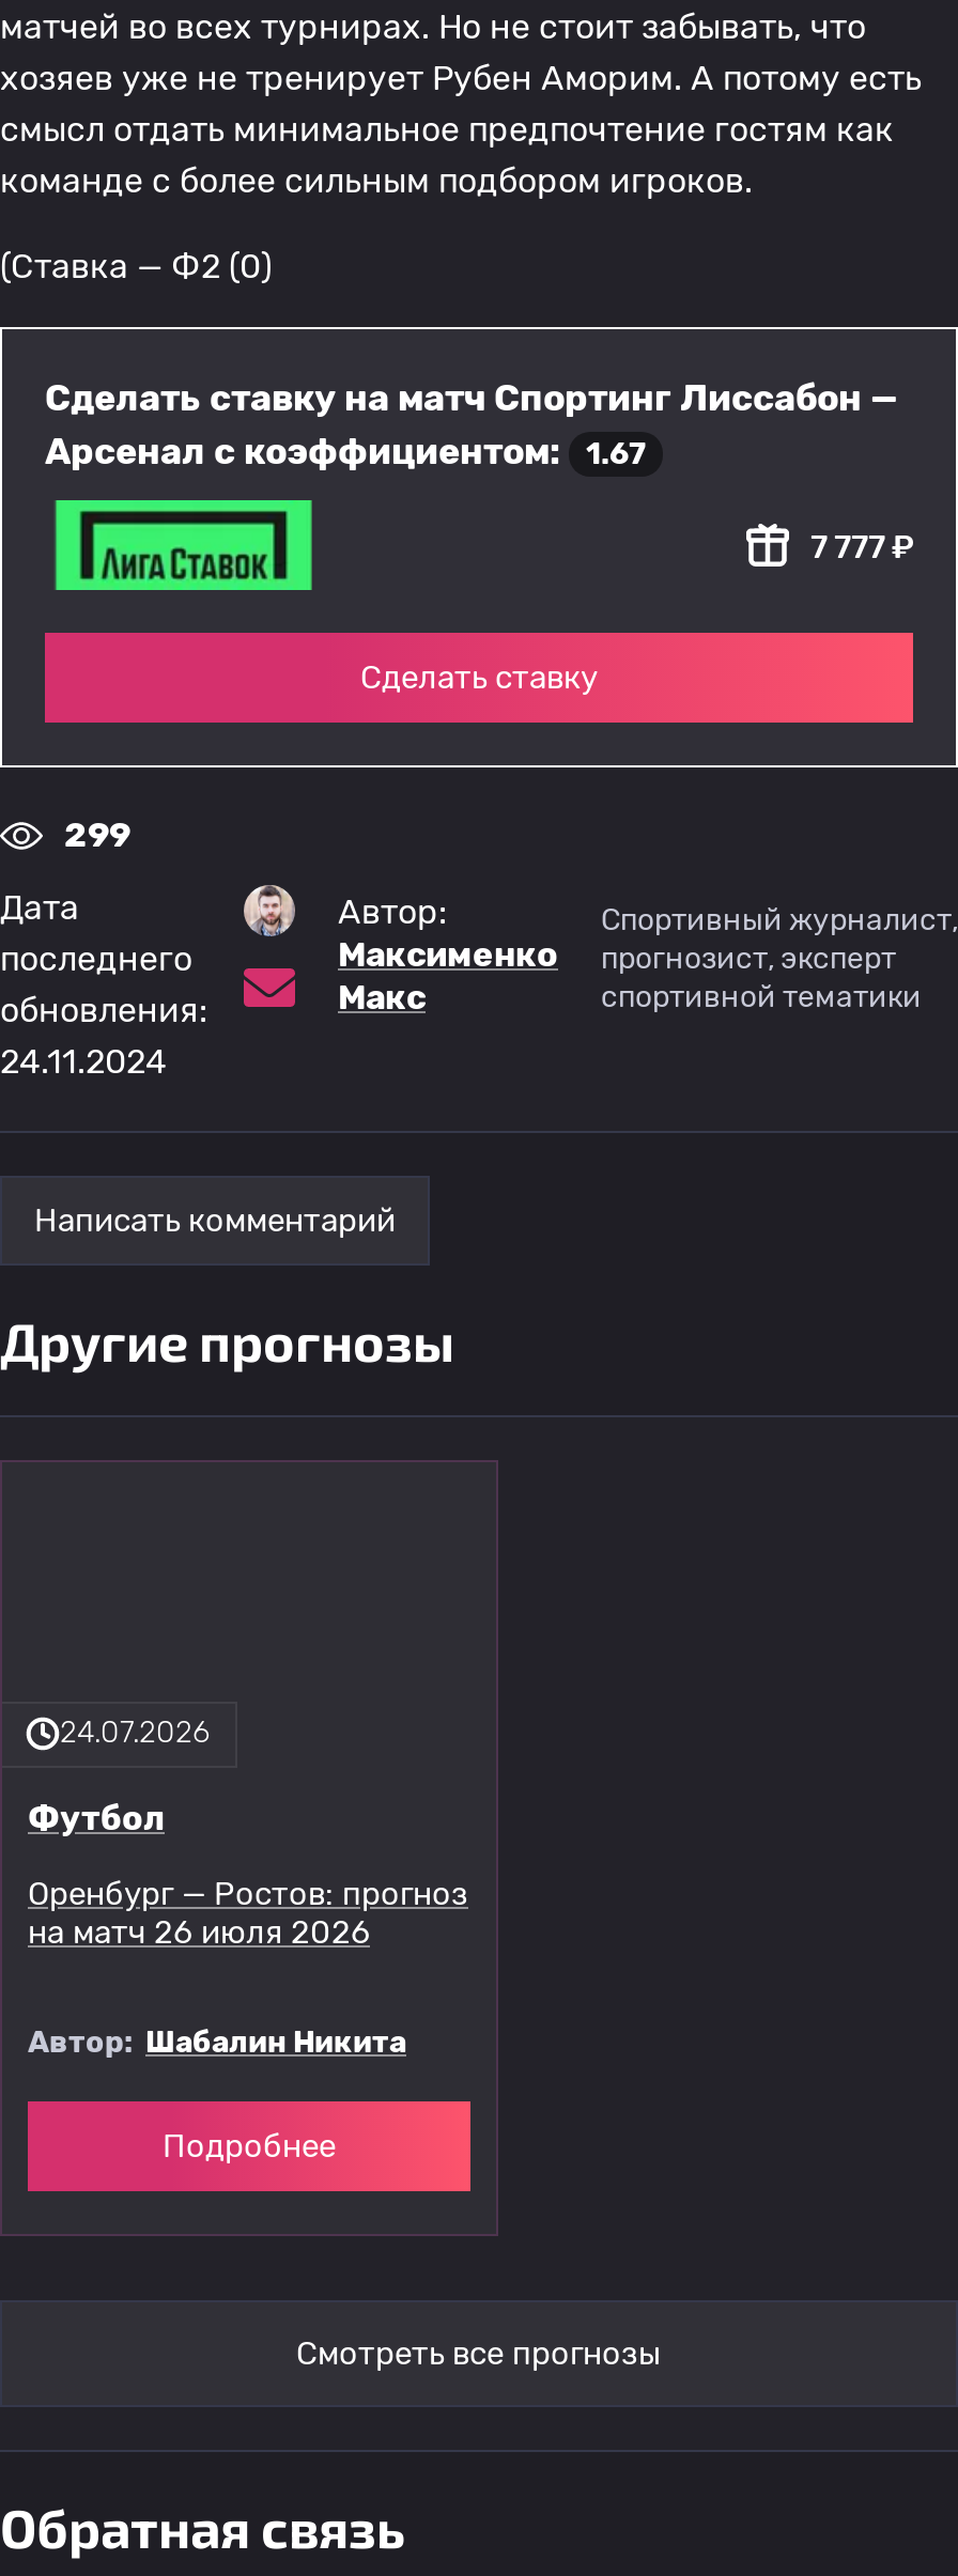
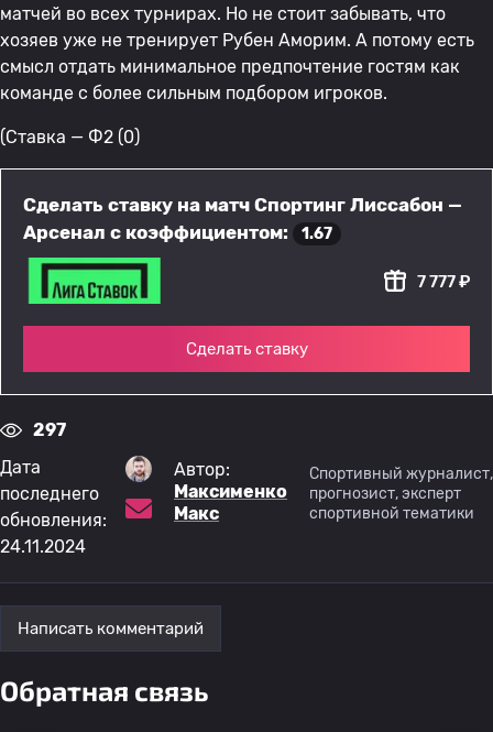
- 299
+ 297

- Другие прогнозы

- 24.07.2026
- Футбол
- Оренбург — Ростов: прогноз
- на матч 26 июля 2026
- Автор: Шабалин Никита
- Подробнее

- Смотреть все прогнозы
